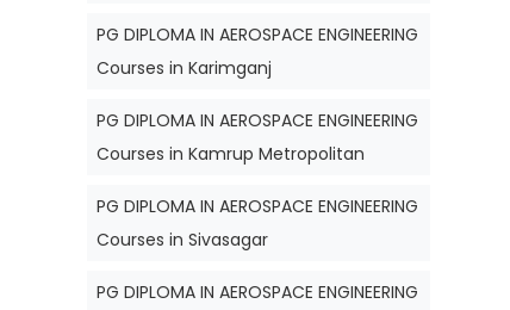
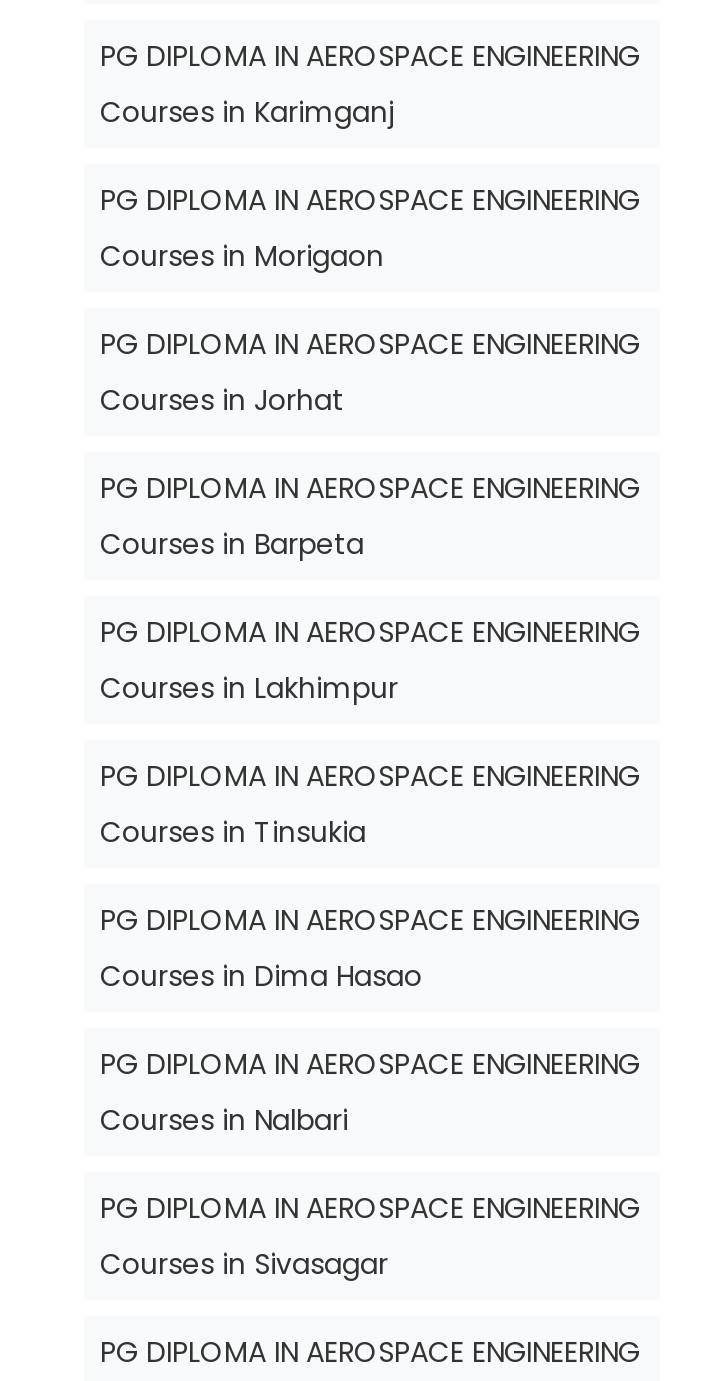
- Courses in Kamrup Metropolitan
+ Courses in Morigaon
+ PG DIPLOMA IN AEROSPACE ENGINEERING
+ Courses in Jorhat
+ PG DIPLOMA IN AEROSPACE ENGINEERING
+ Courses in Barpeta
+ PG DIPLOMA IN AEROSPACE ENGINEERING
+ Courses in Lakhimpur
+ PG DIPLOMA IN AEROSPACE ENGINEERING
+ Courses in Tinsukia
+ PG DIPLOMA IN AEROSPACE ENGINEERING
+ Courses in Dima Hasao
+ PG DIPLOMA IN AEROSPACE ENGINEERING
+ Courses in Nalbari
